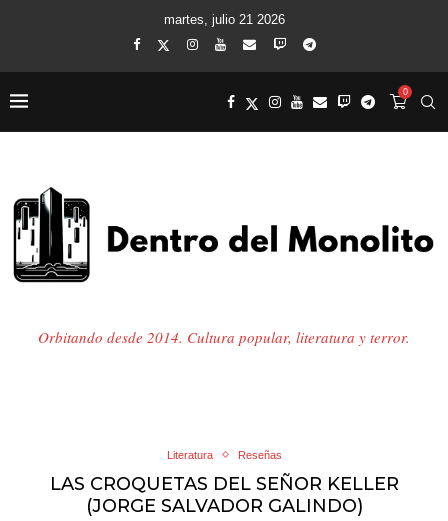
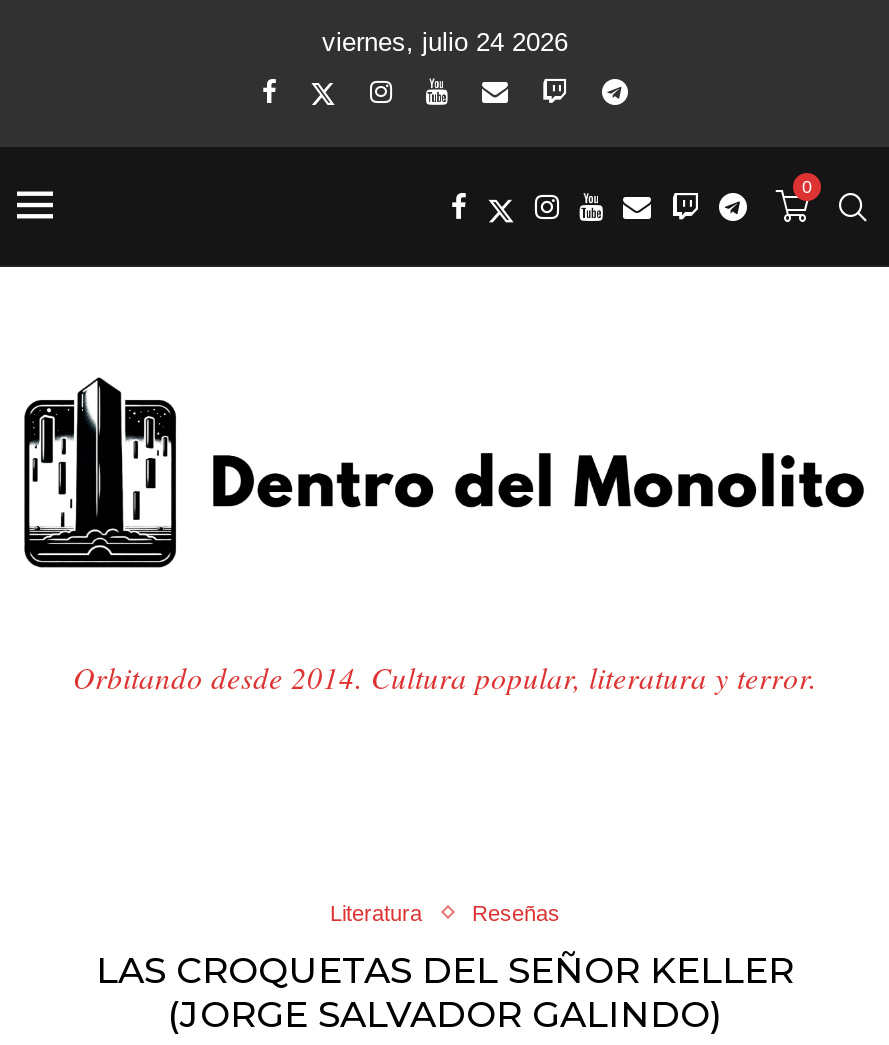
- martes, julio 21 2026
+ viernes, julio 24 2026
